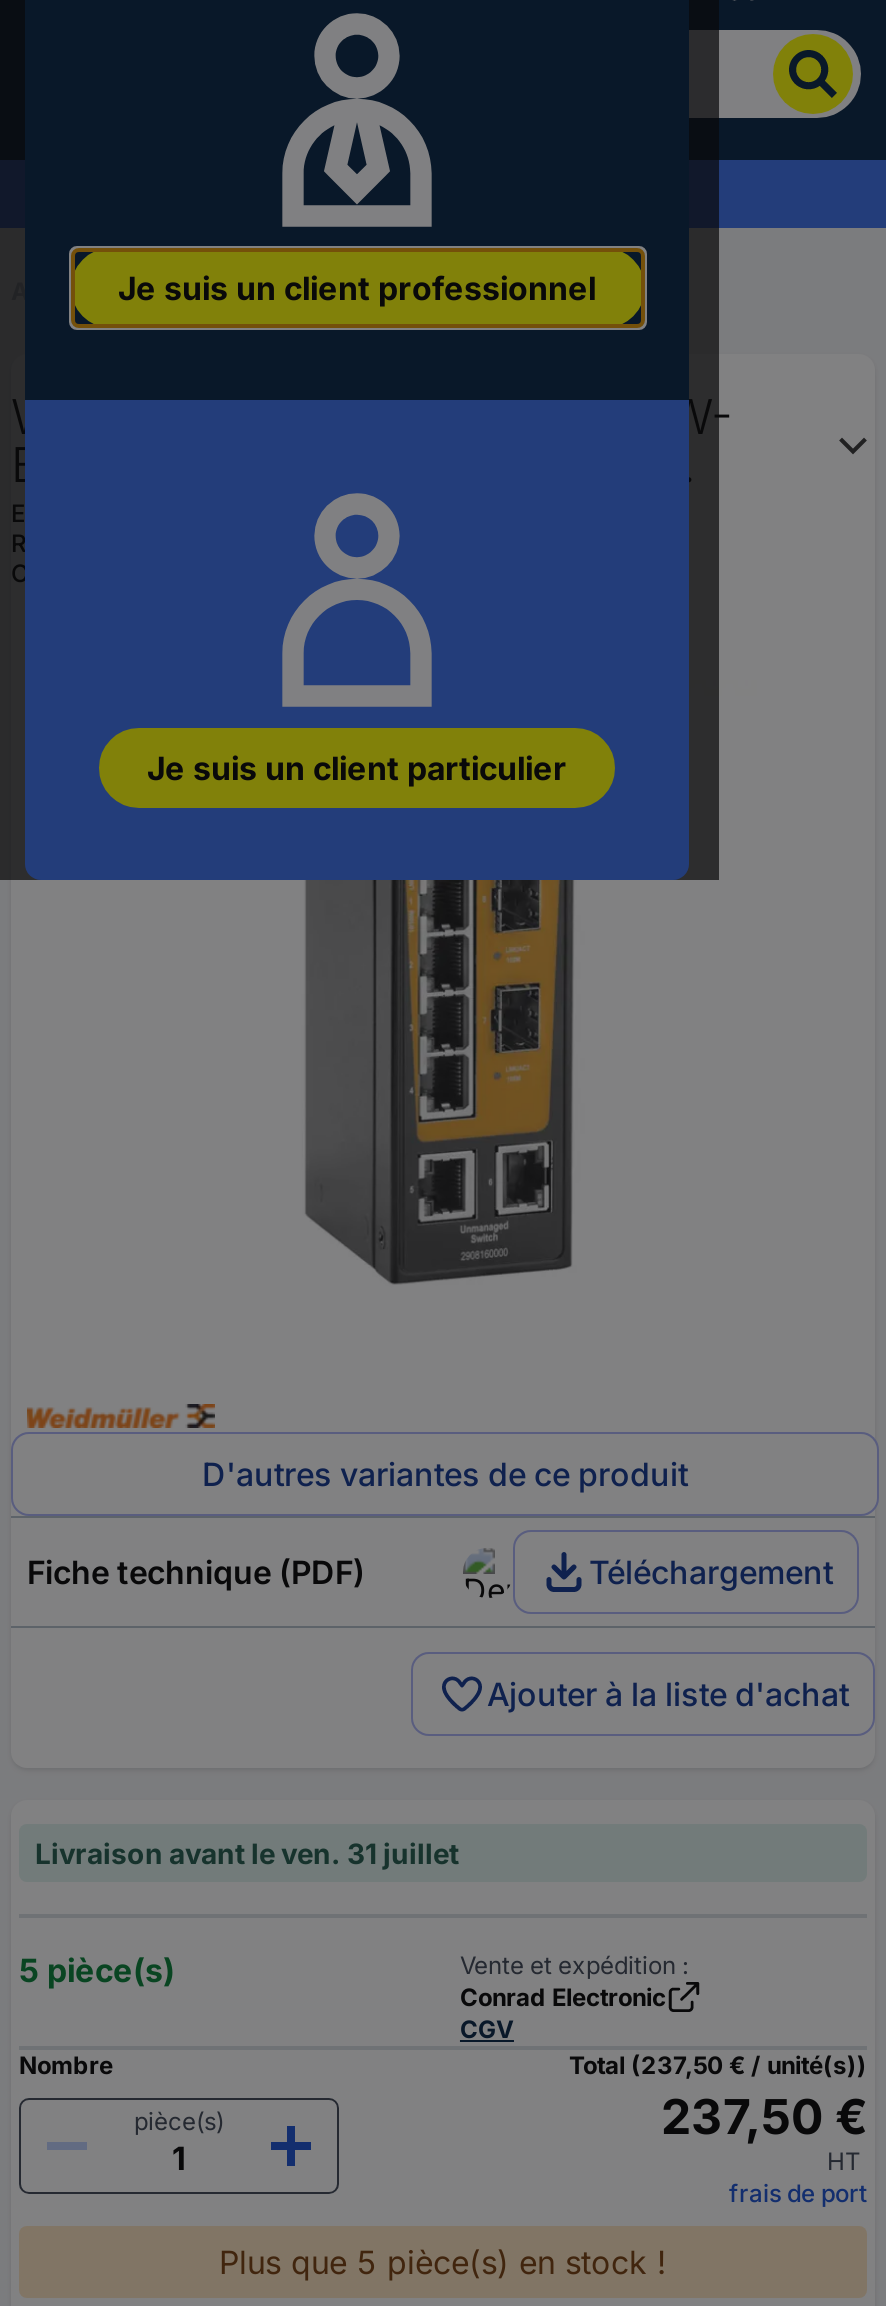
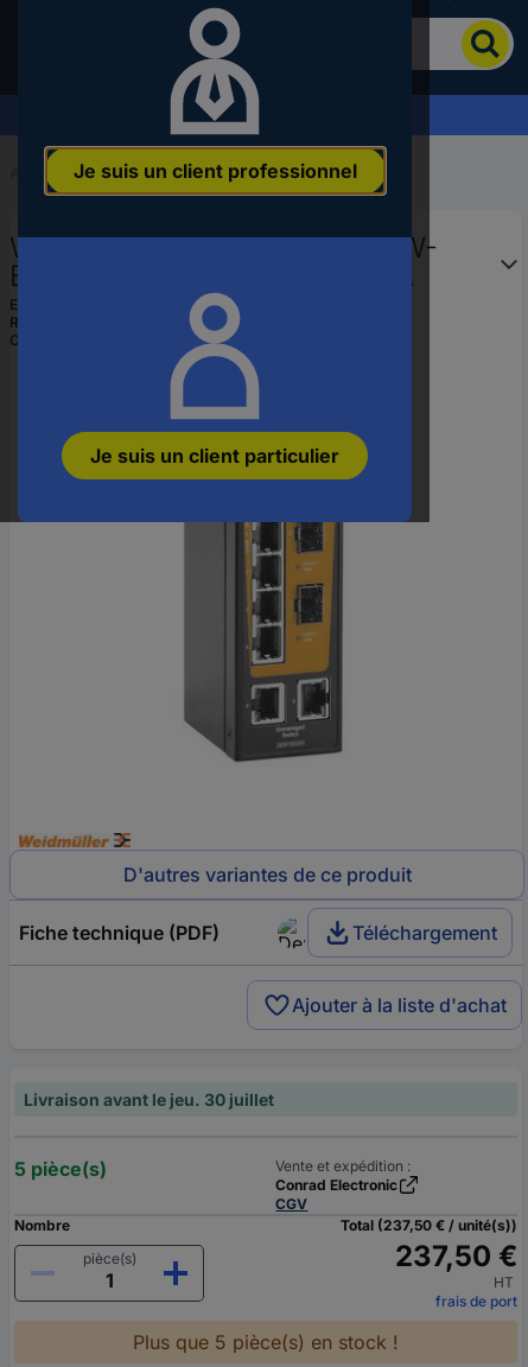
- Livraison avant le ven. 31 juillet
+ Livraison avant le jeu. 30 juillet
